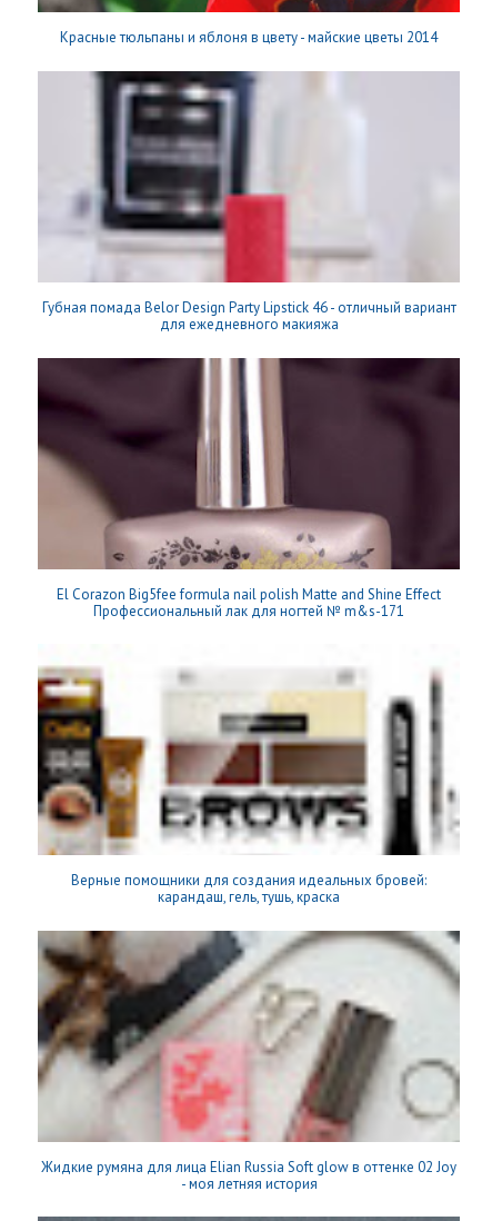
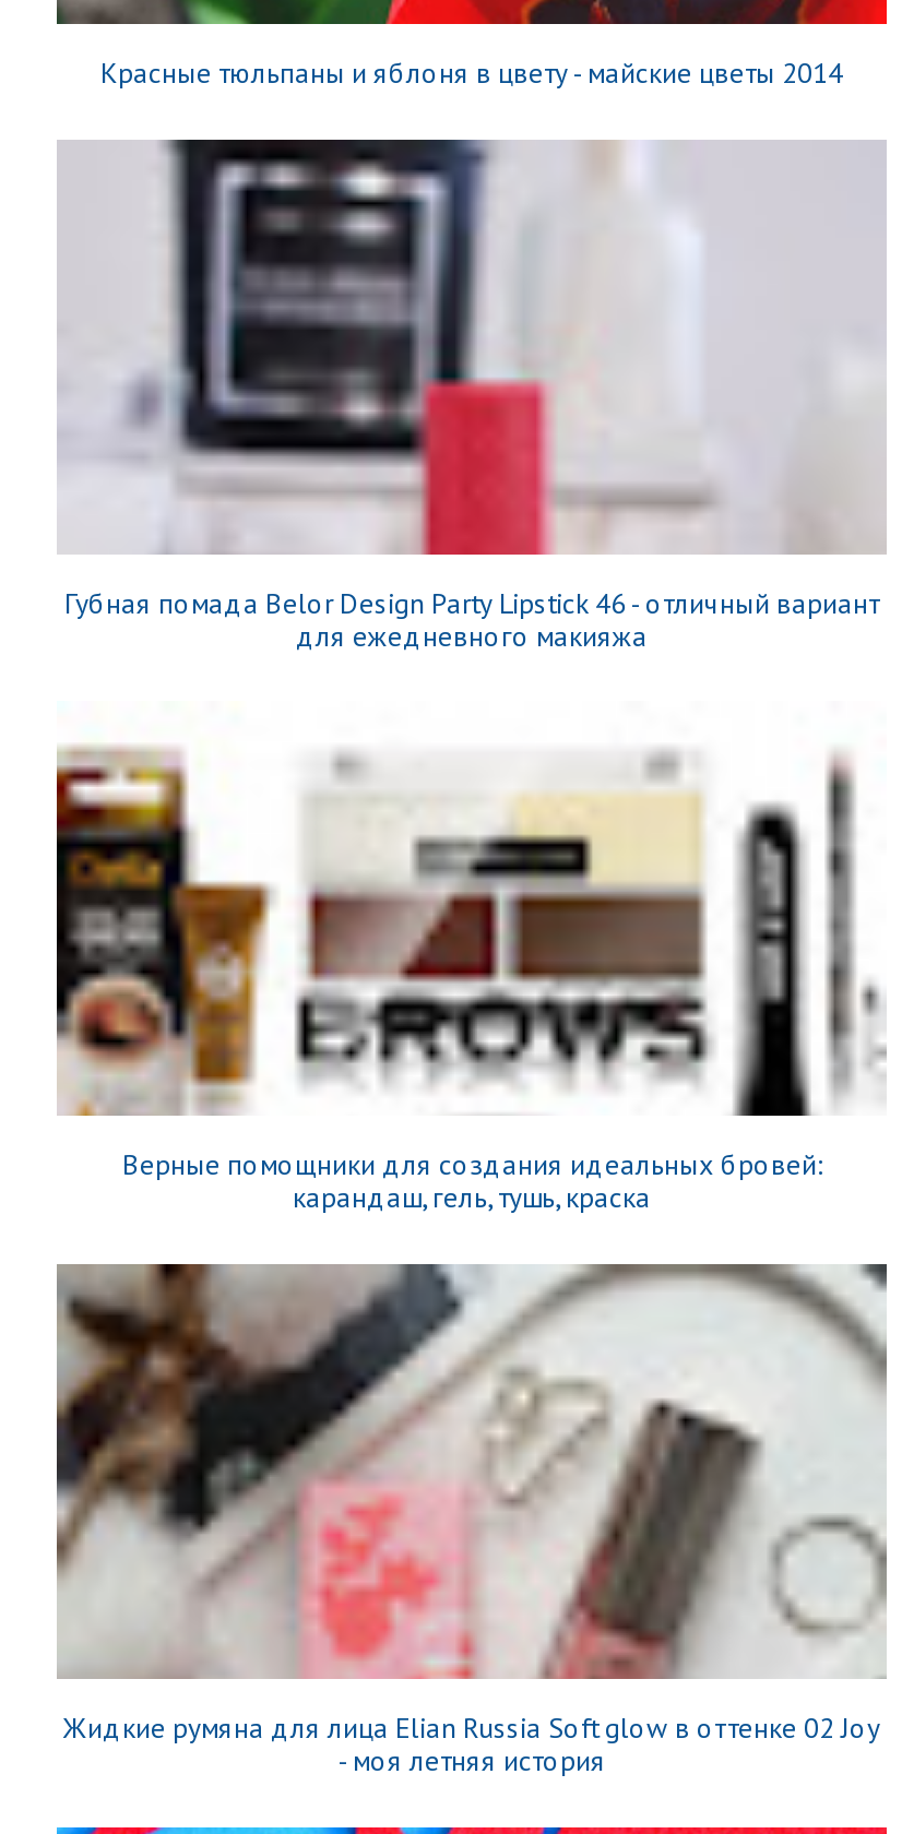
- [image]
- El Corazon Big5fee formula nail polish Matte and Shine Effect
- Профессиональный лак для ногтей № m&s-171
